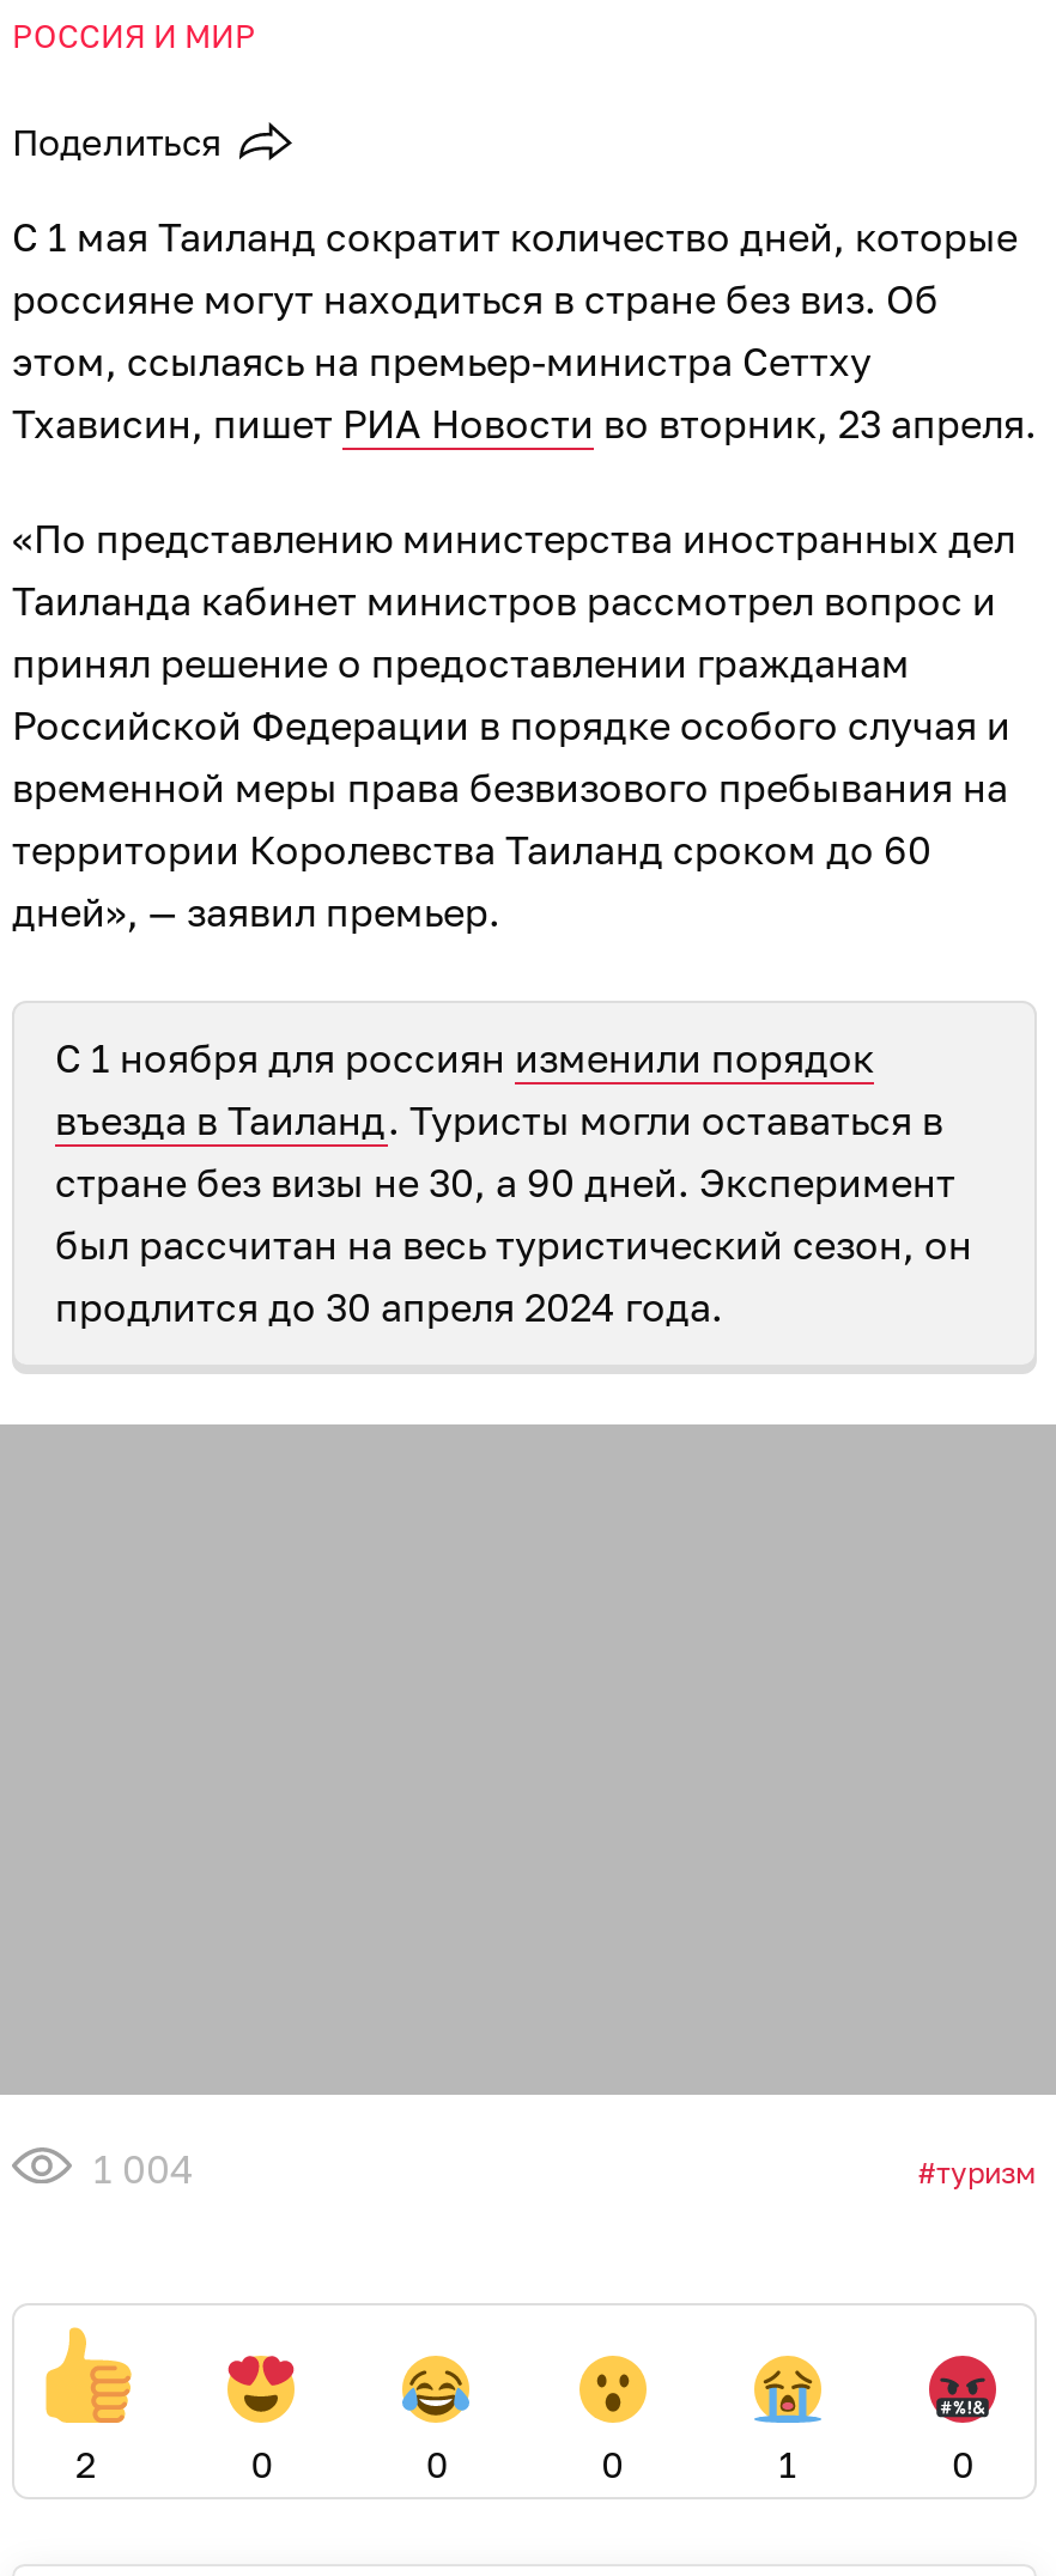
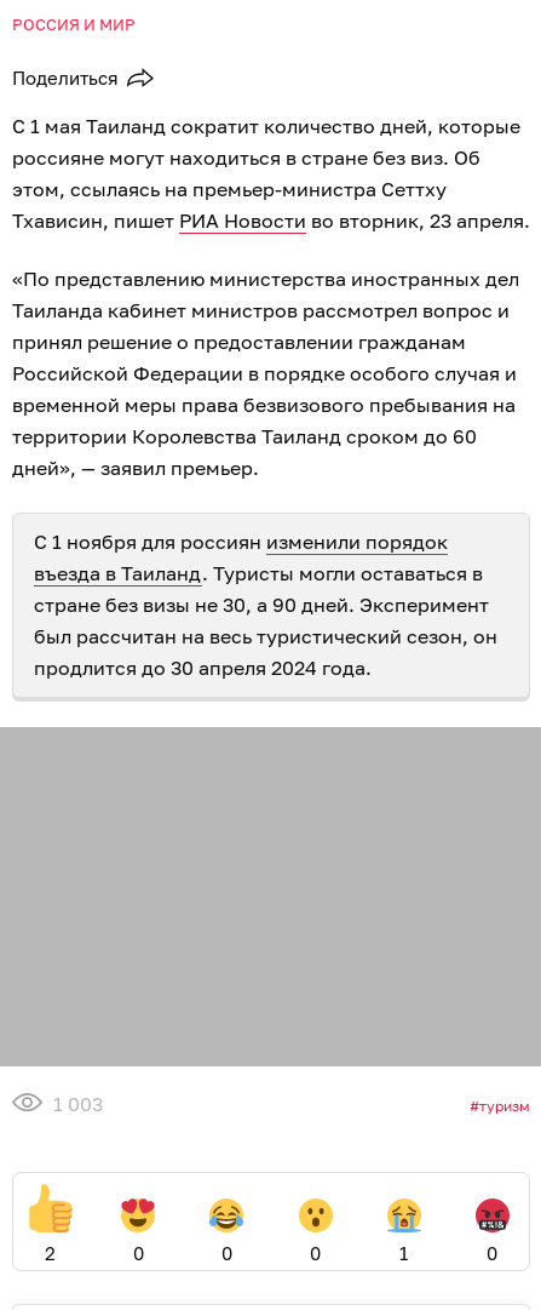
- 1 004
+ 1 003
